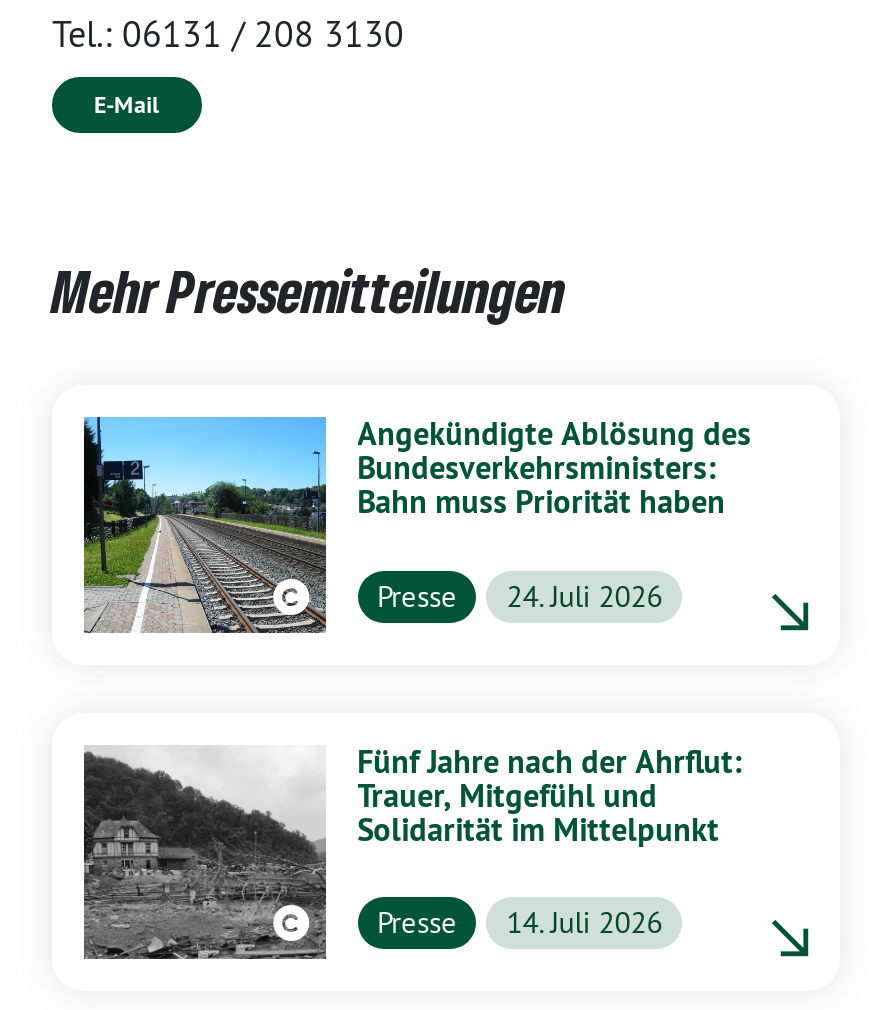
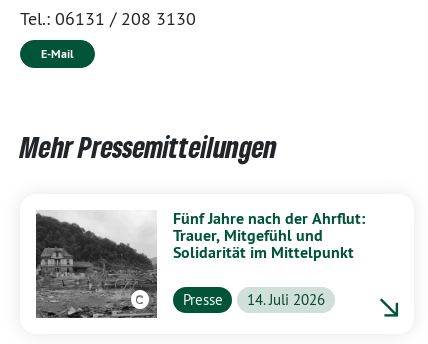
- [image]
- Angekündigte Ablösung des
- Bundesverkehrsministers:
- Bahn muss Priorität haben
- Presse
- 24. Juli 2026
